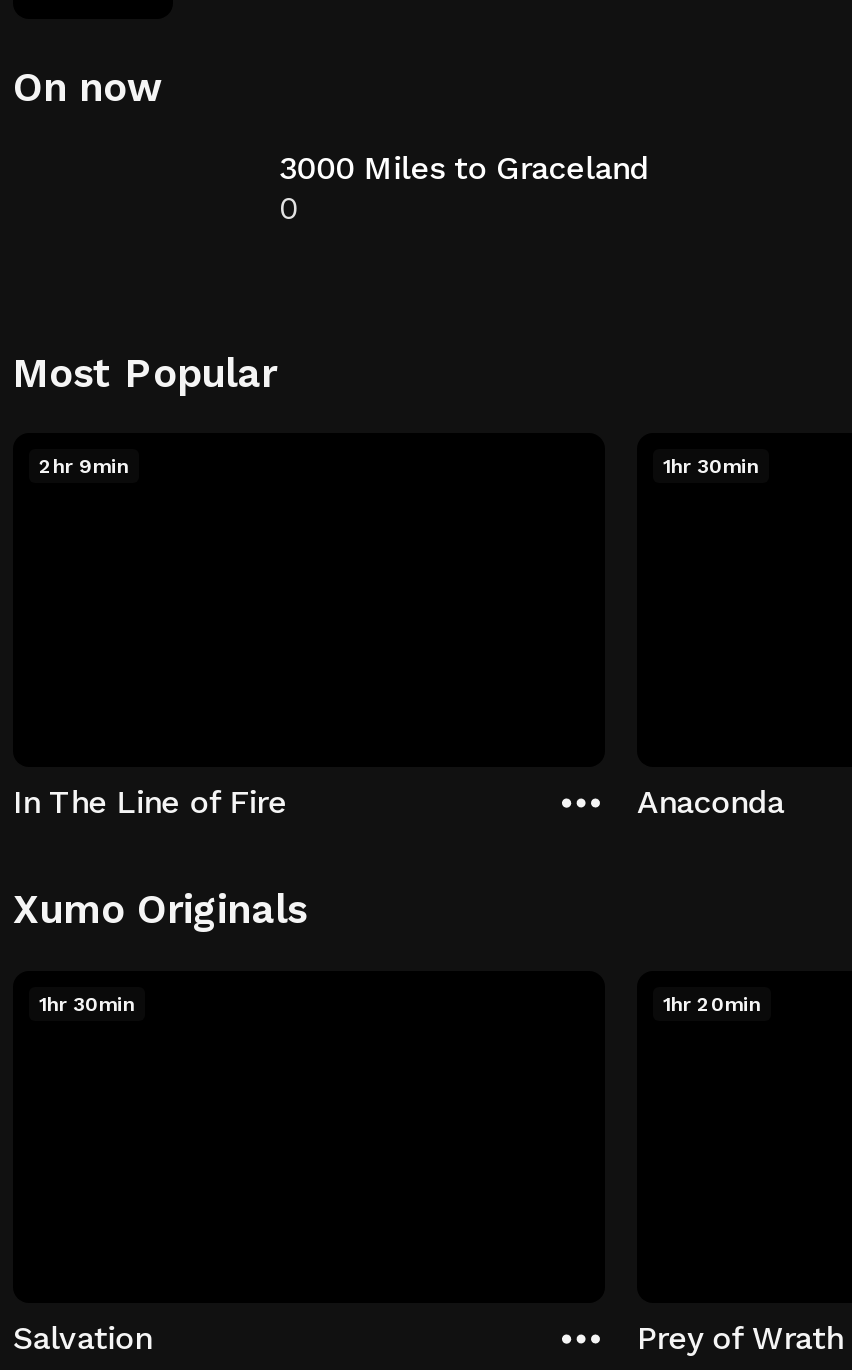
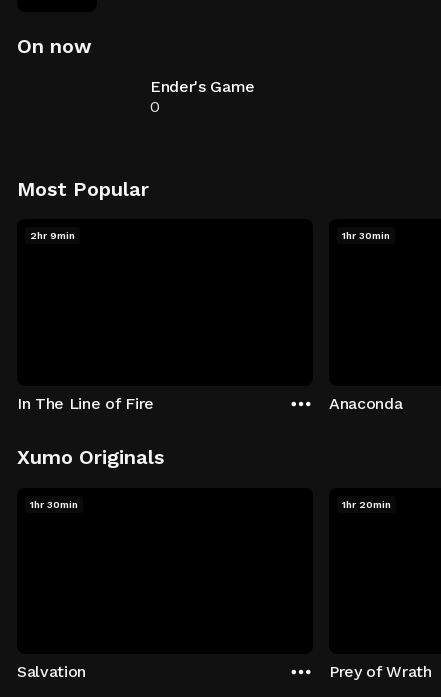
- 3000 Miles to Graceland
+ Ender's Game
